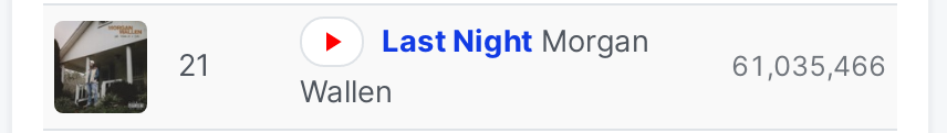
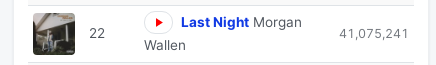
- 21
+ 22

- 61,035,466
+ 41,075,241
